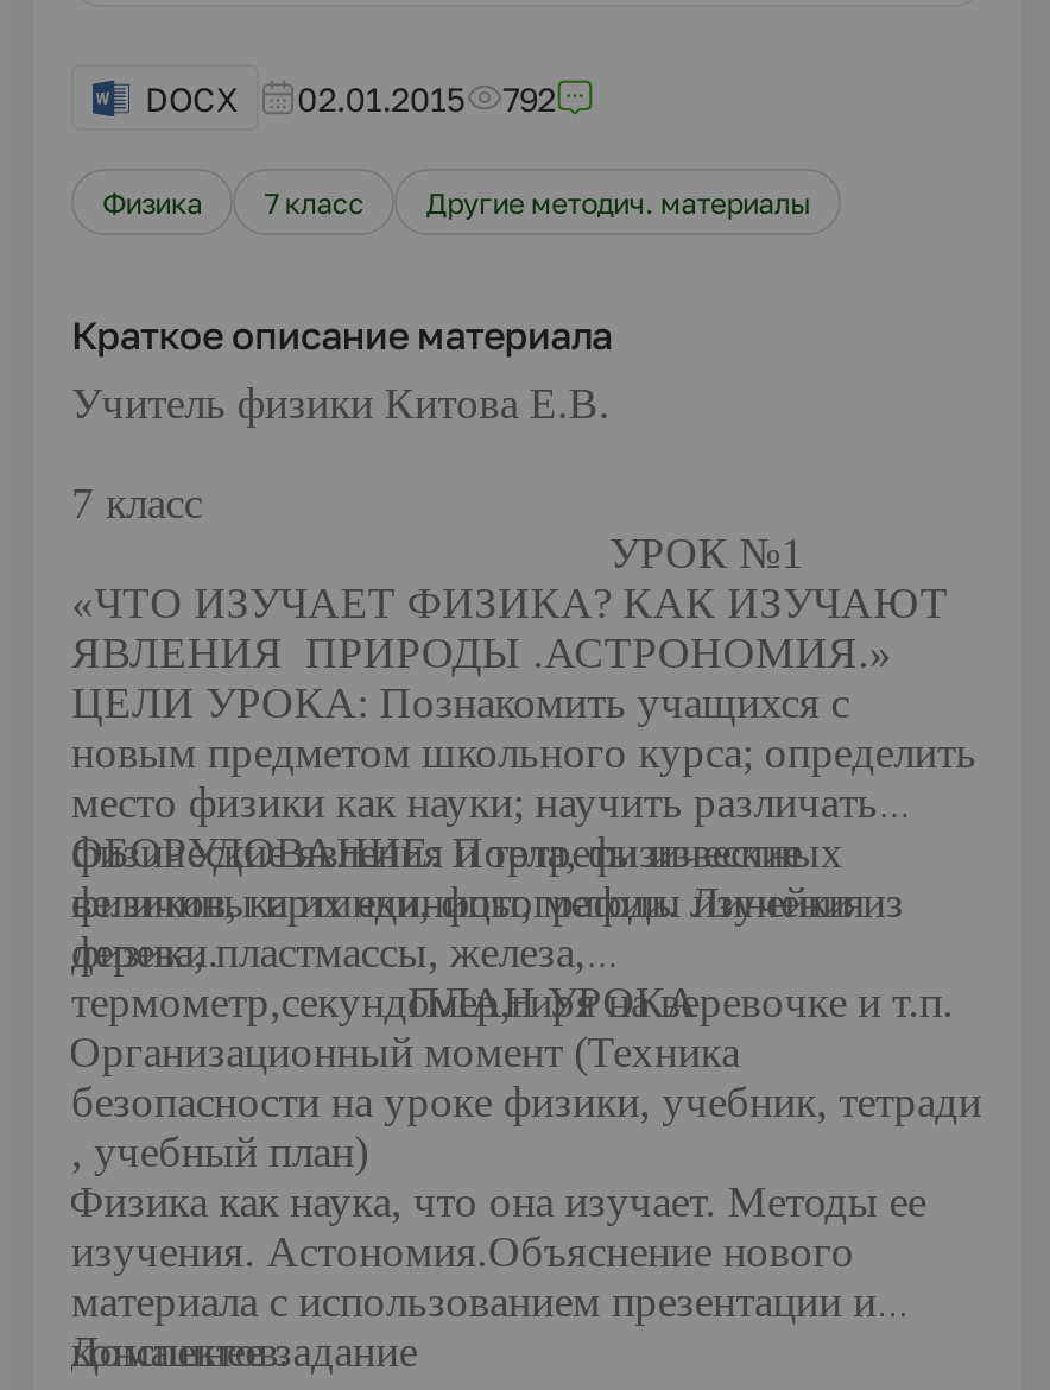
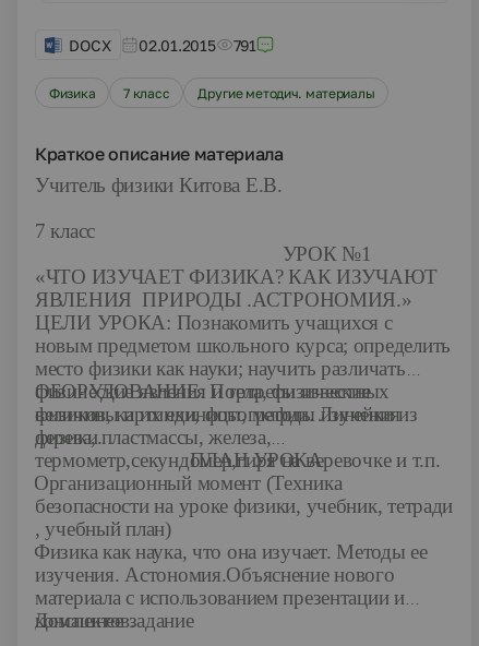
- DOCX 02.01.2015 792
+ DOCX 02.01.2015 791
